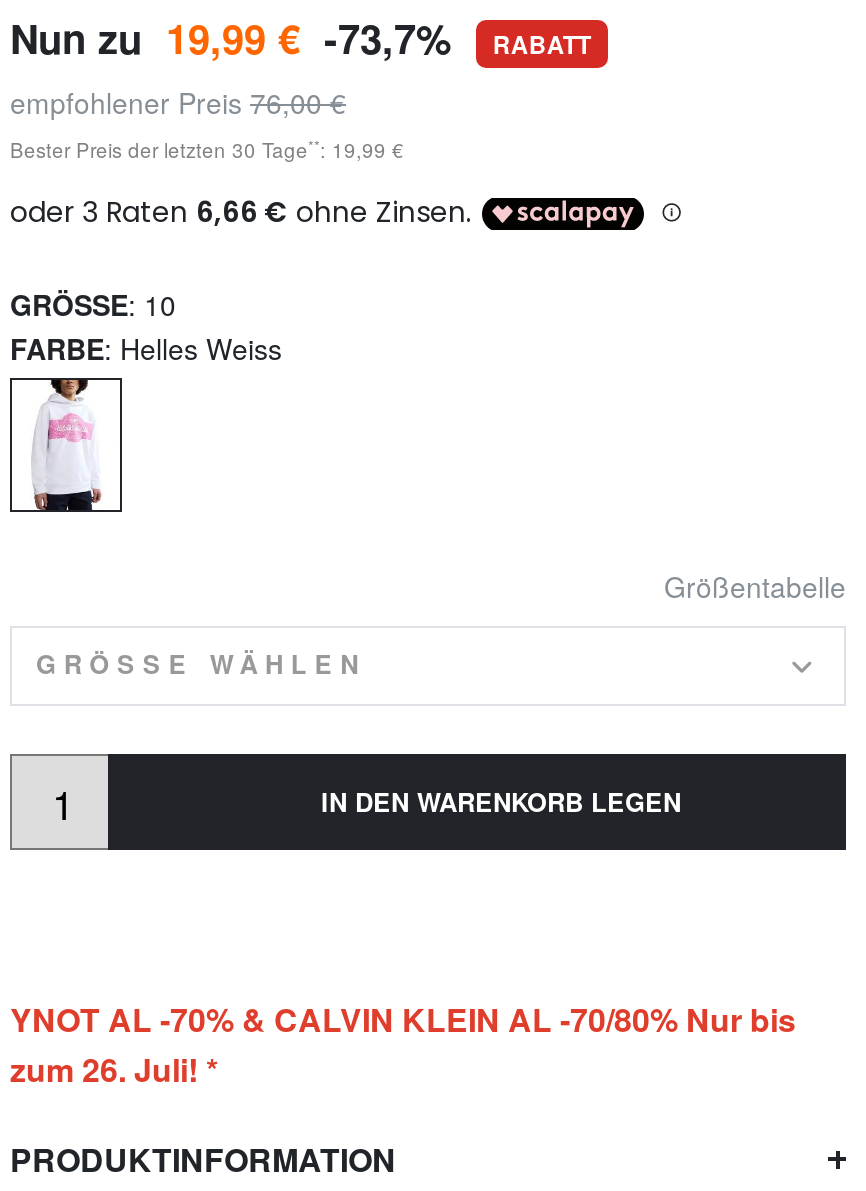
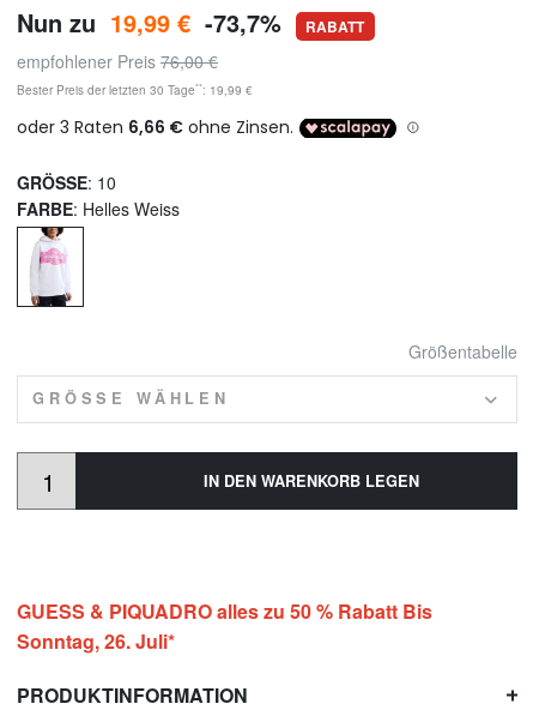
- YNOT AL -70% & CALVIN KLEIN AL -70/80% Nur bis
- zum 26. Juli! *
+ GUESS & PIQUADRO alles zu 50 % Rabatt Bis
+ Sonntag, 26. Juli*
